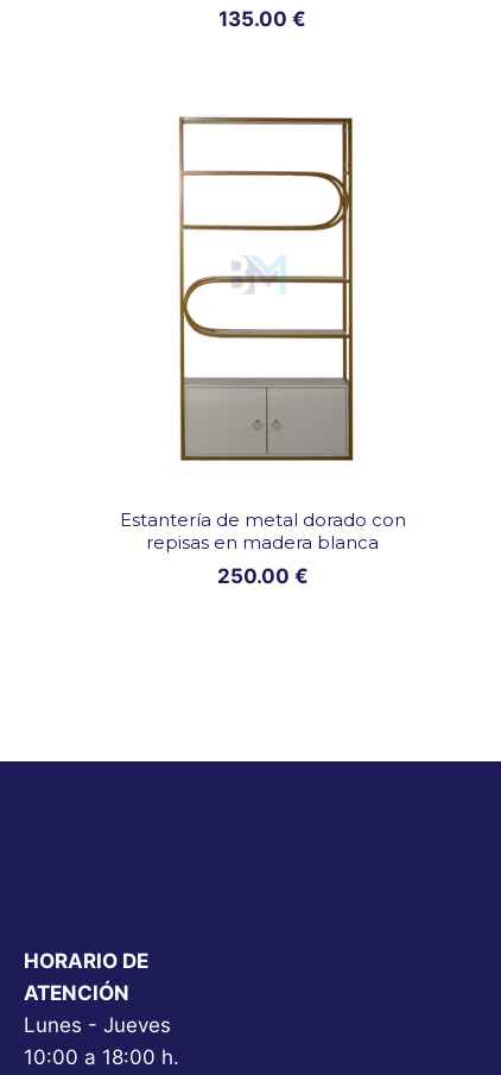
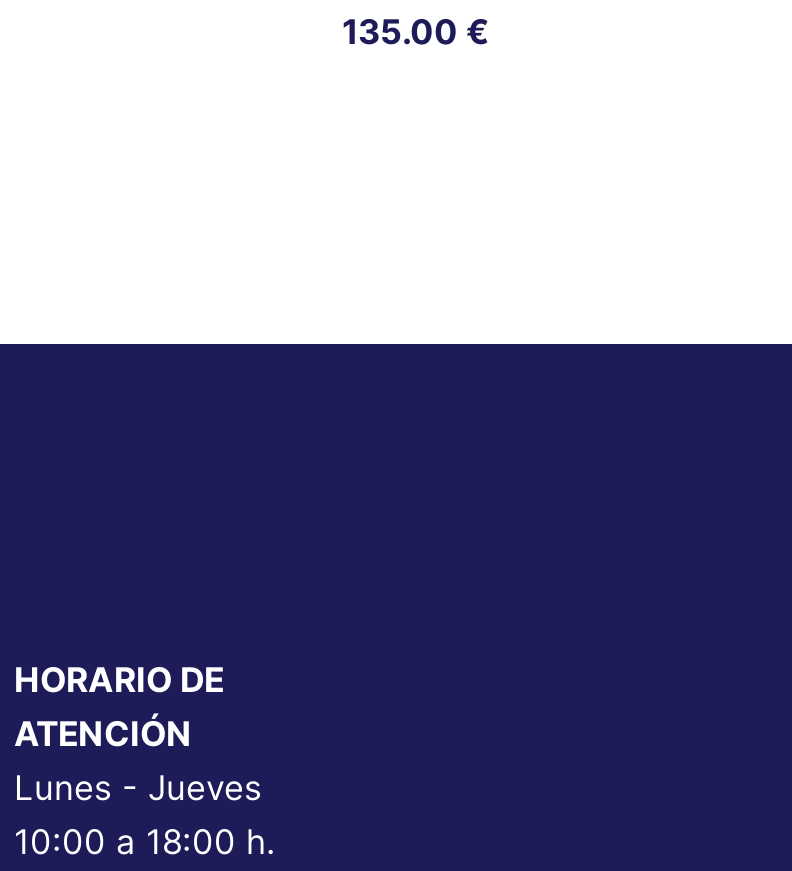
- [image]
- Estantería de metal dorado con
- repisas en madera blanca
- 250.00 €
